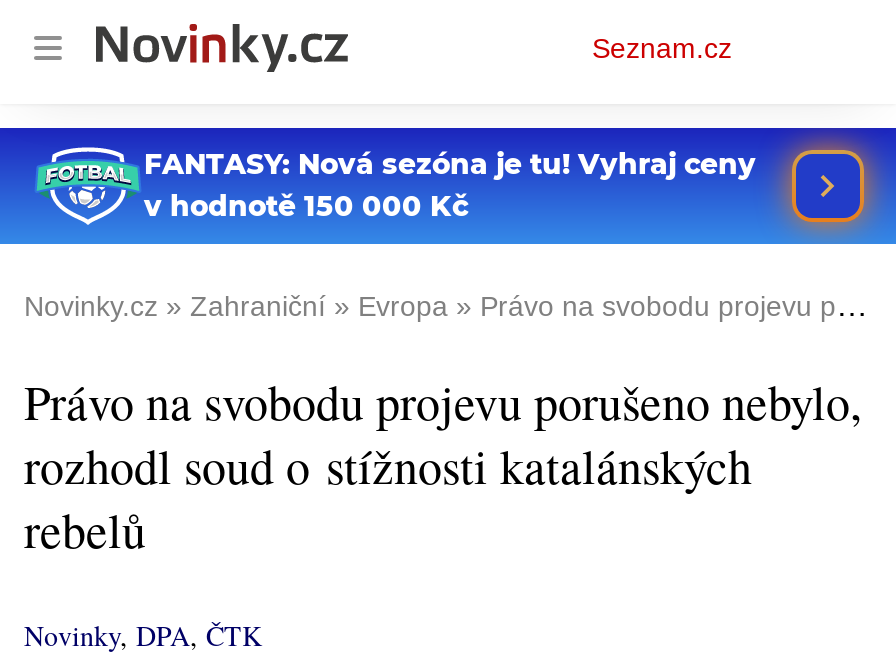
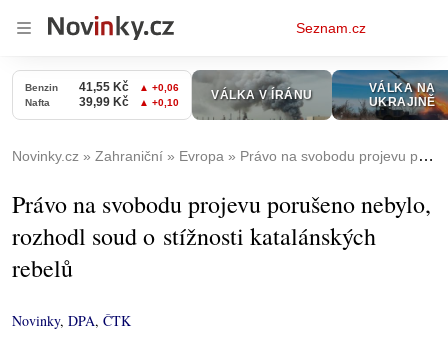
- [image]
+ [image]
